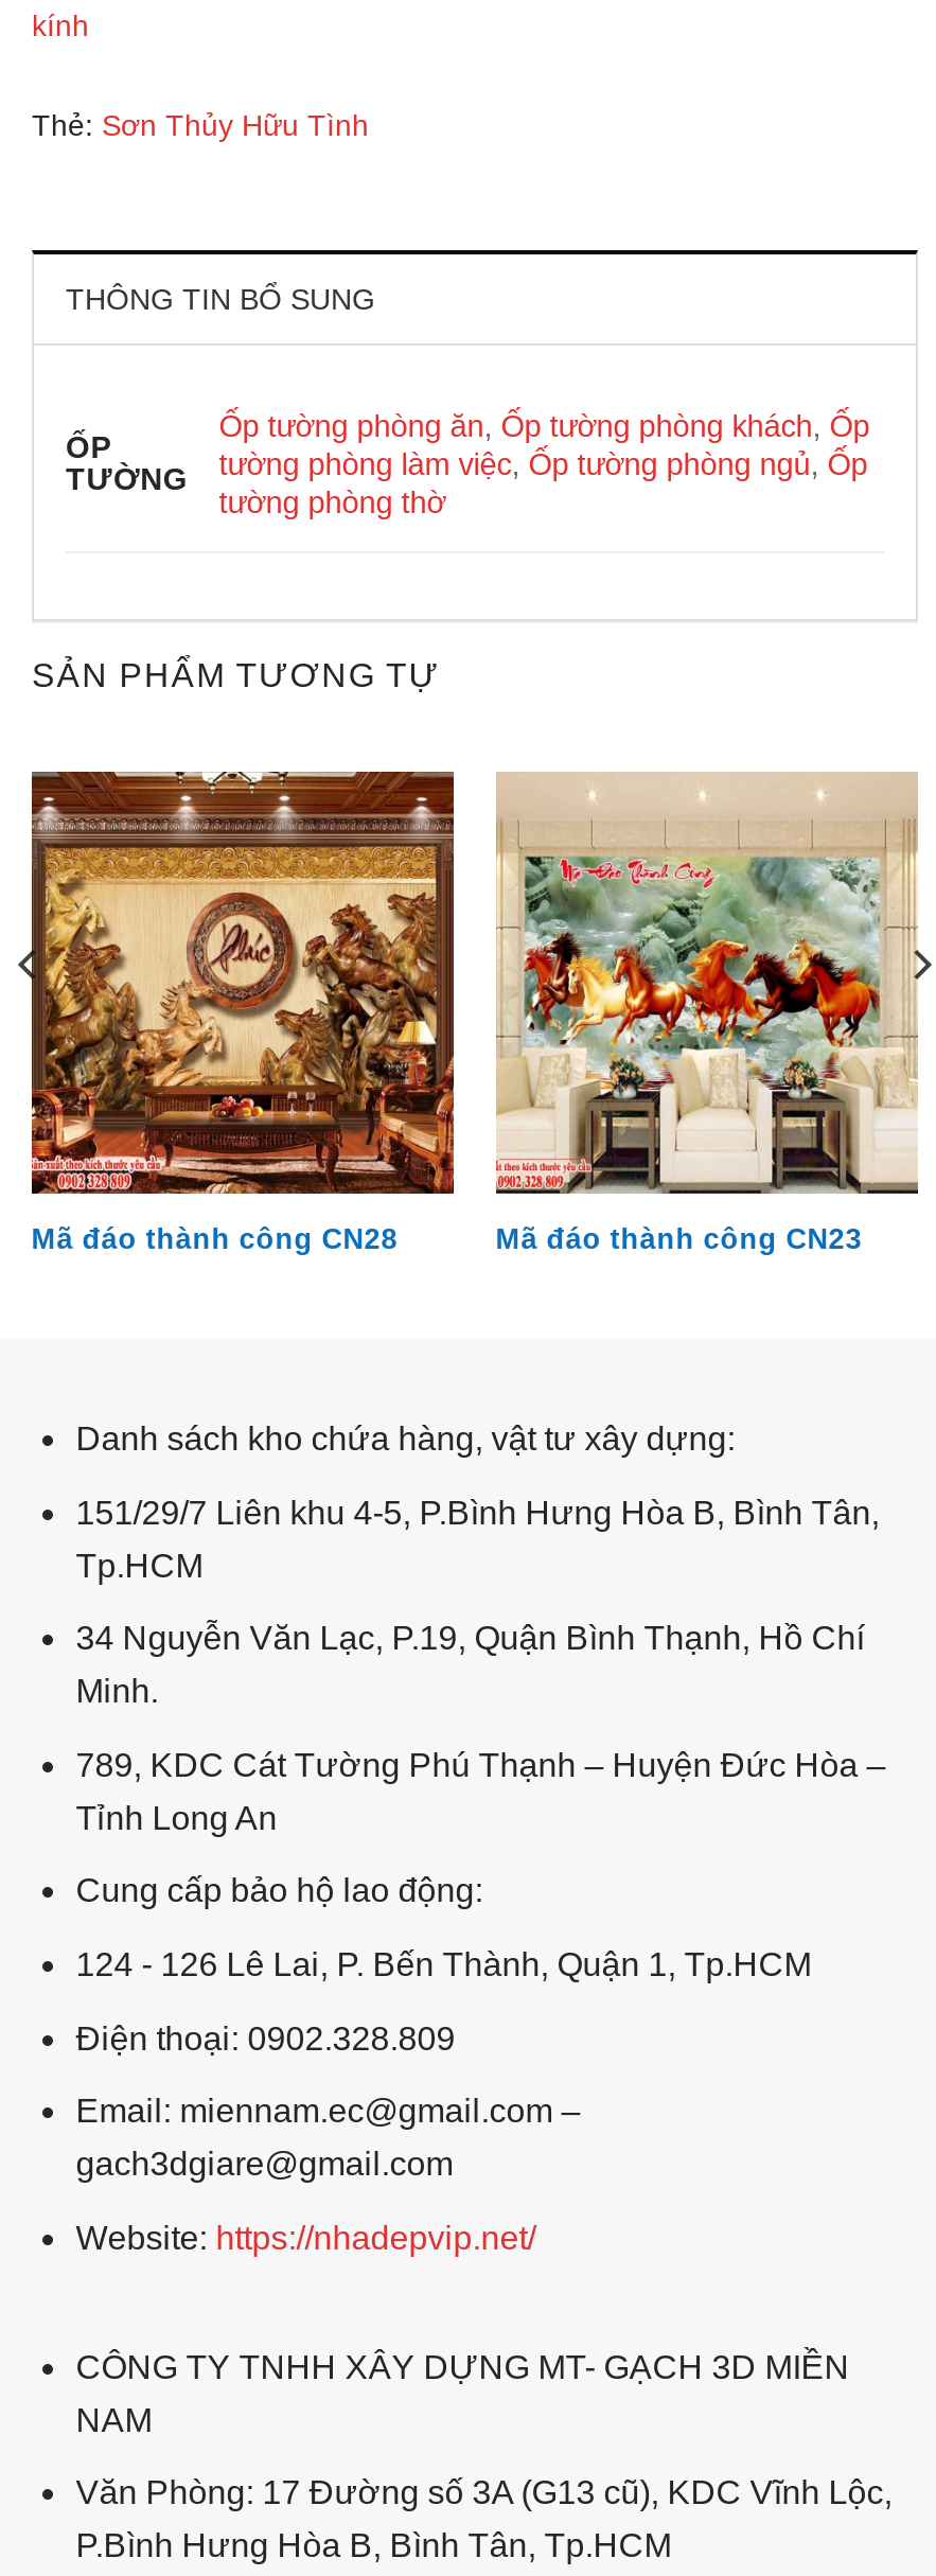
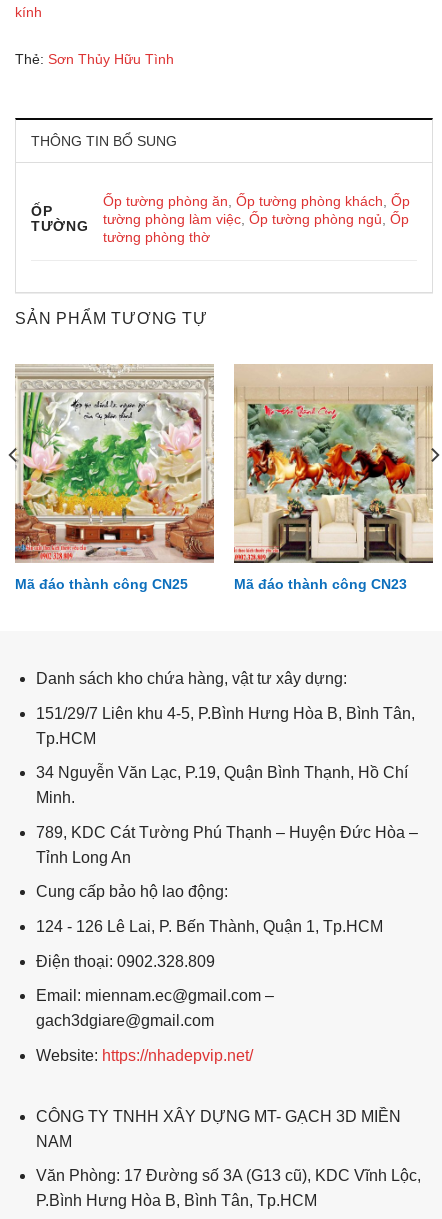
- [image]
- Mã đáo thành công CN28
+ [image]
+ Mã đáo thành công CN25
